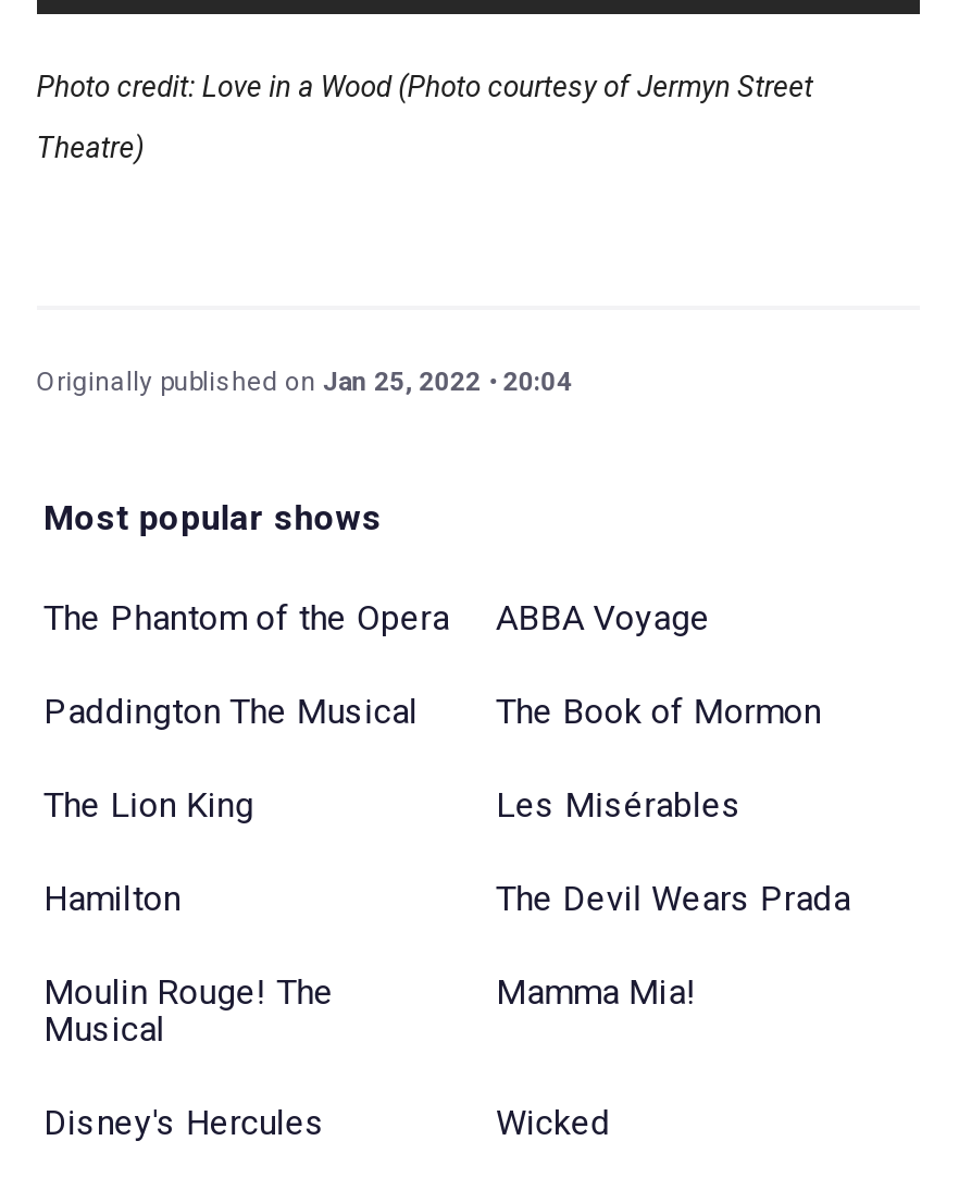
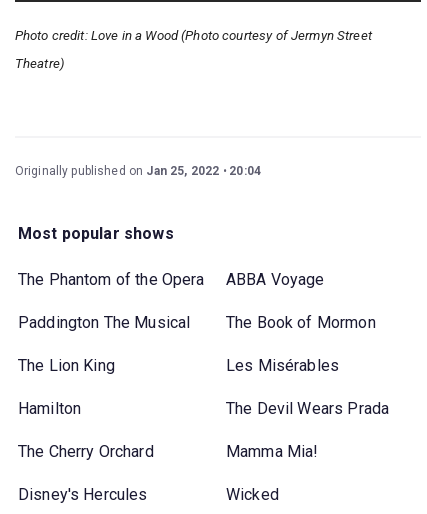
- Moulin Rouge! The
- Musical
+ The Cherry Orchard
